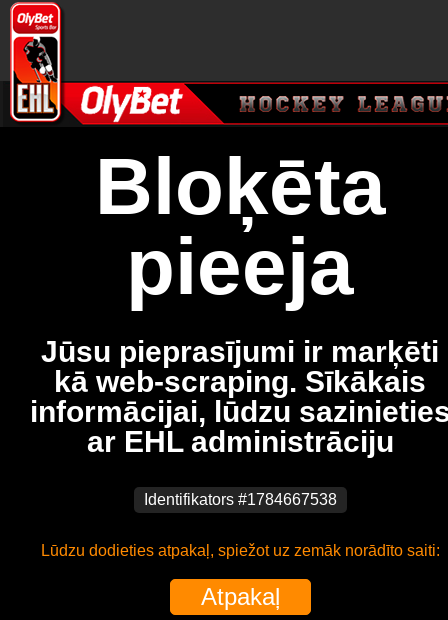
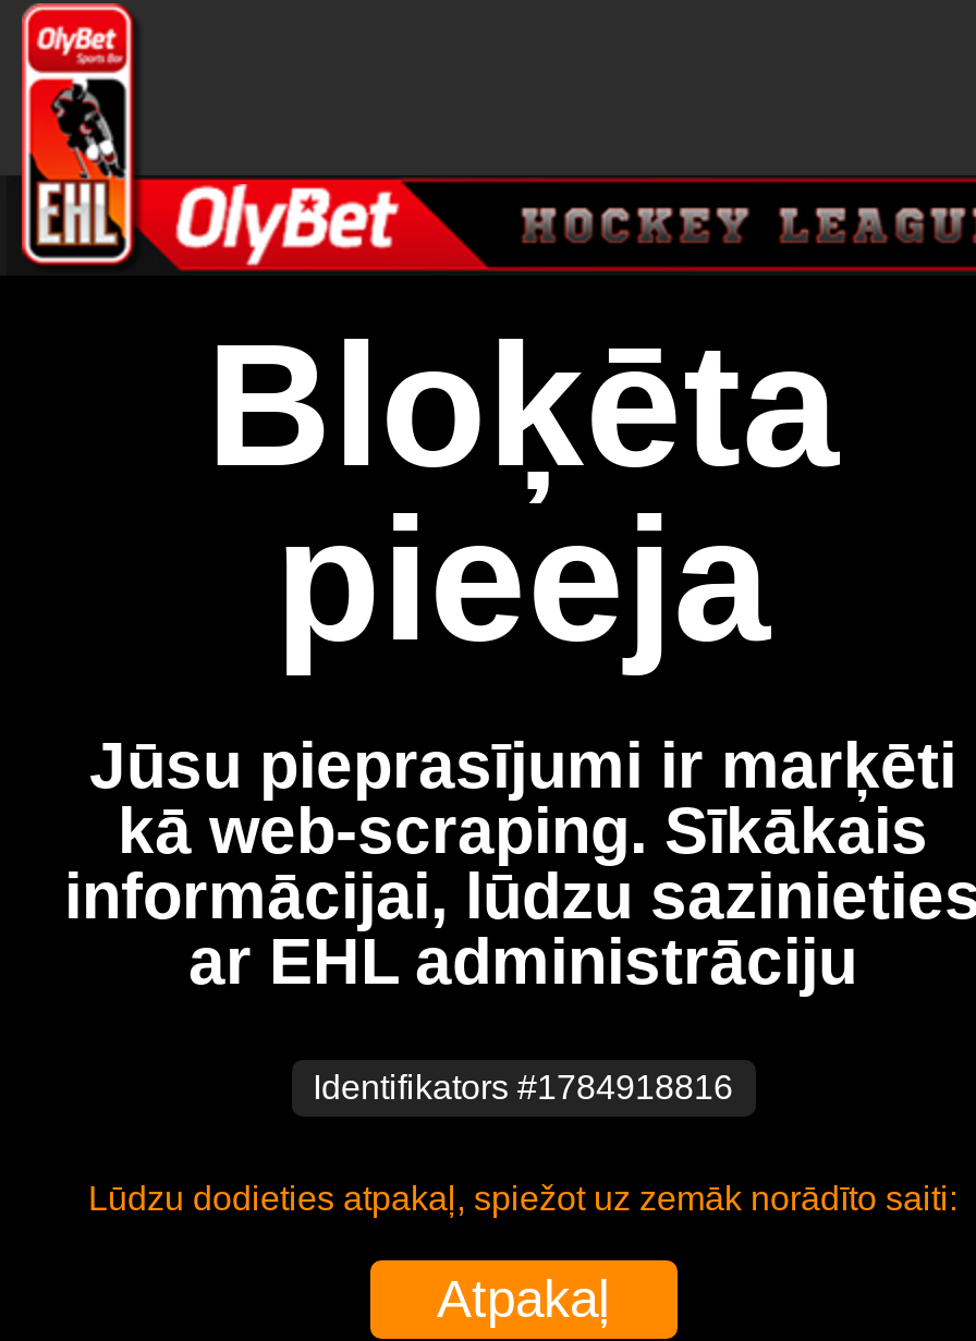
- Identifikators #1784667538
+ Identifikators #1784918816
